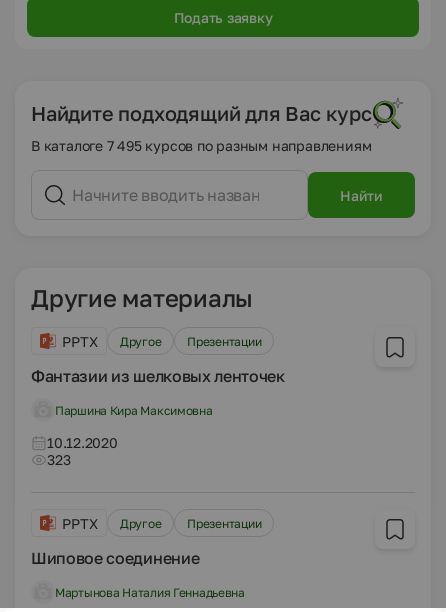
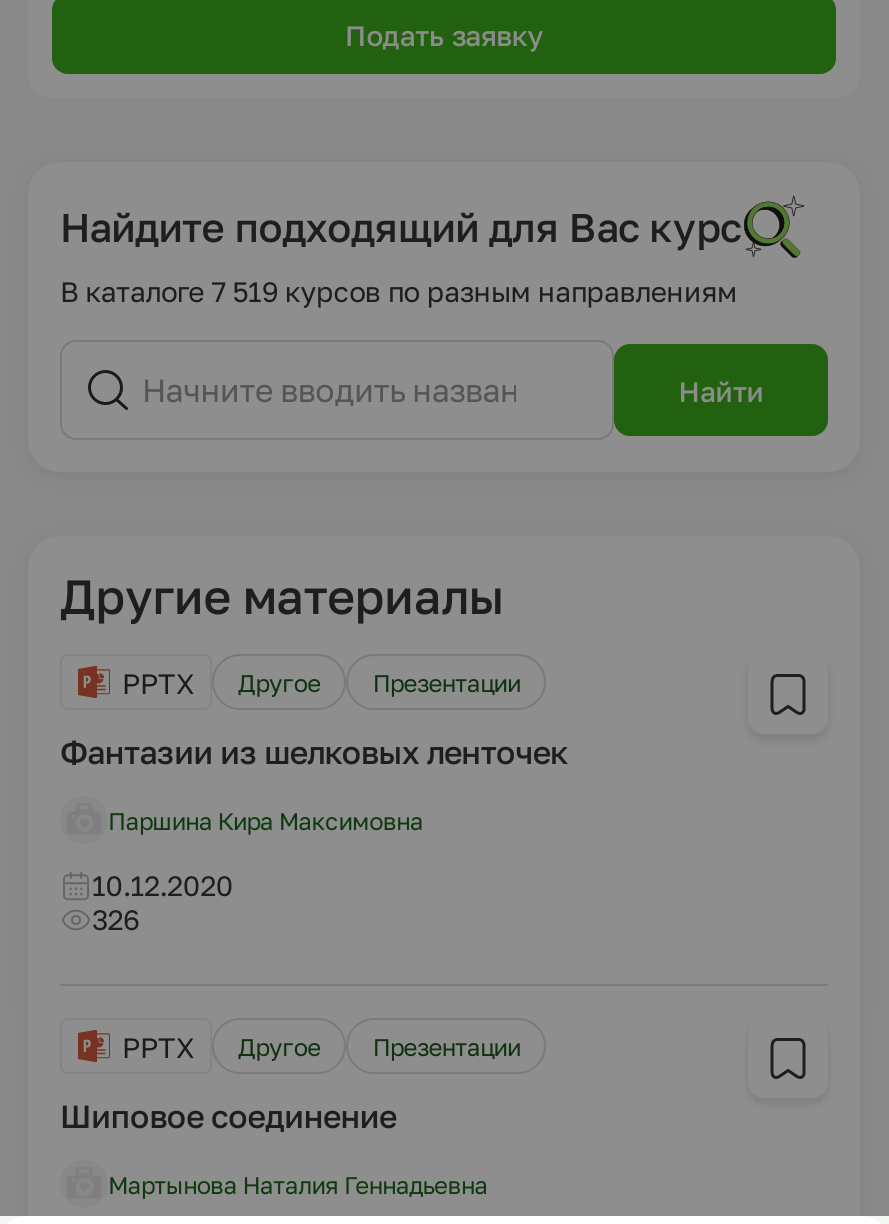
- В каталоге 7 495 курсов по разным направлениям
+ В каталоге 7 519 курсов по разным направлениям

- 323
+ 326
